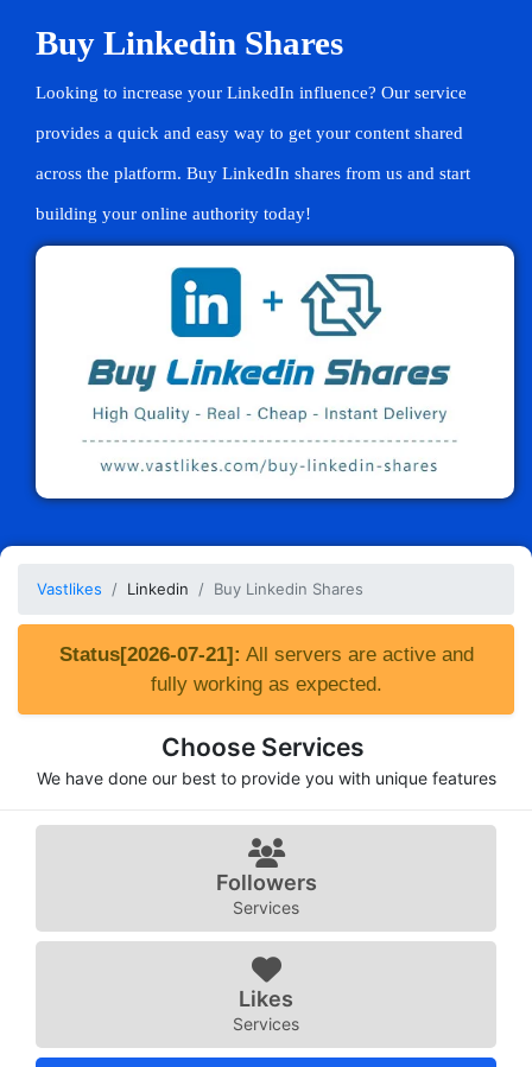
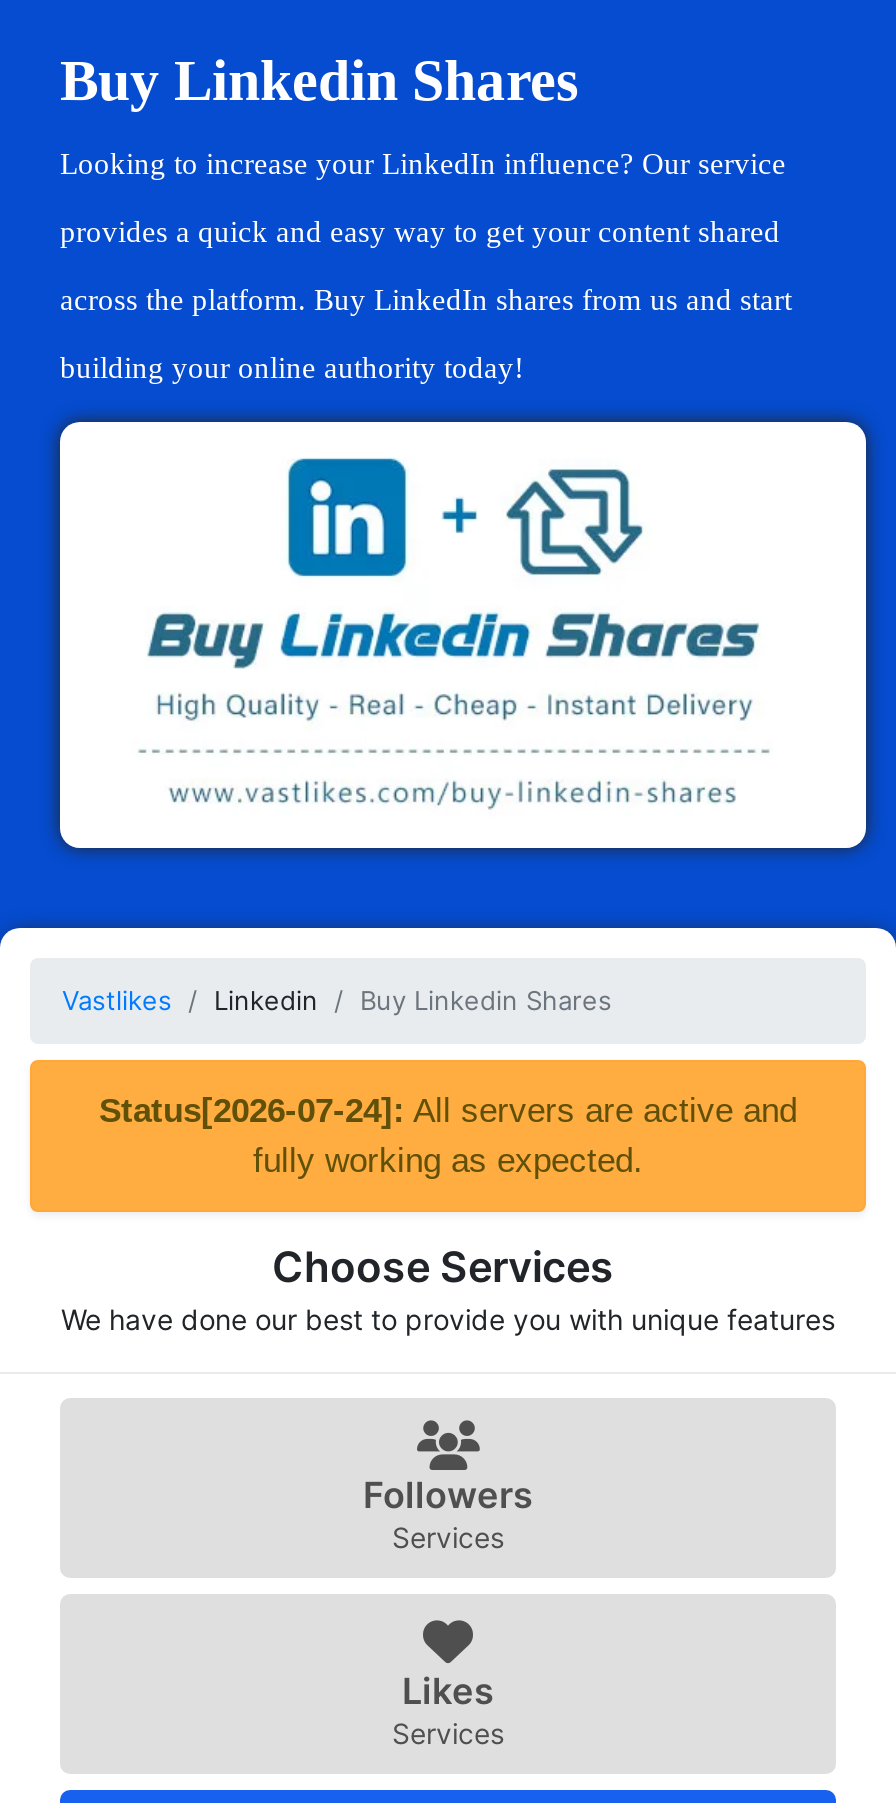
- Status[2026-07-21]: All servers are active and
+ Status[2026-07-24]: All servers are active and
